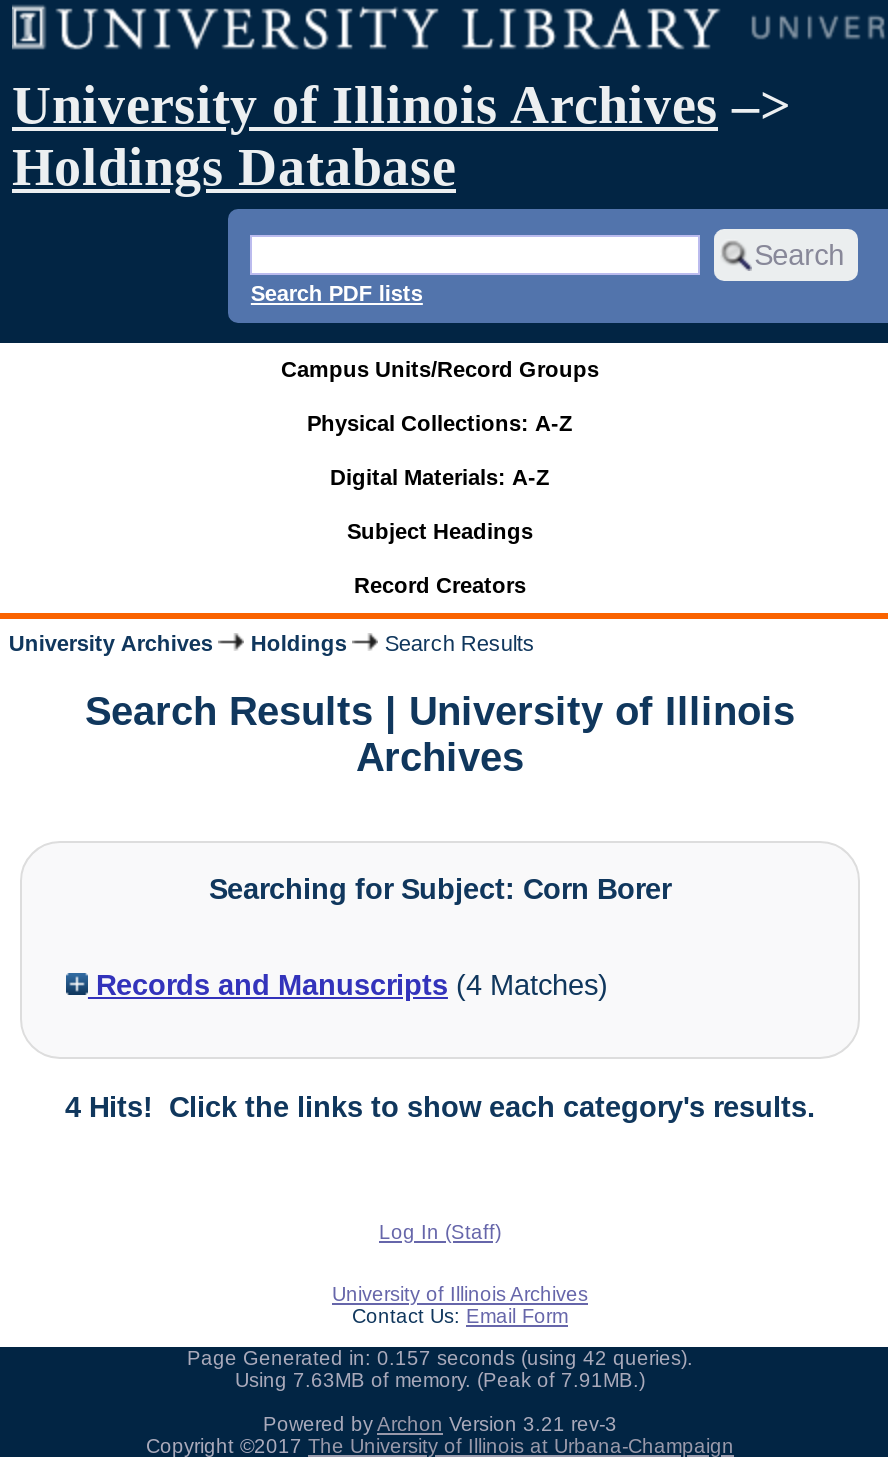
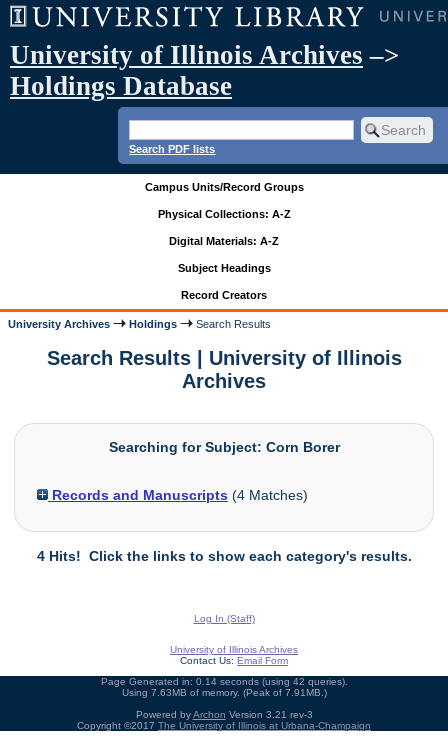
- Page Generated in: 0.157 seconds (using 42 queries).
+ Page Generated in: 0.14 seconds (using 42 queries).
